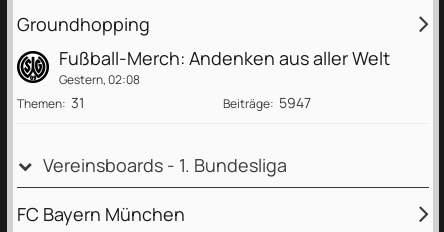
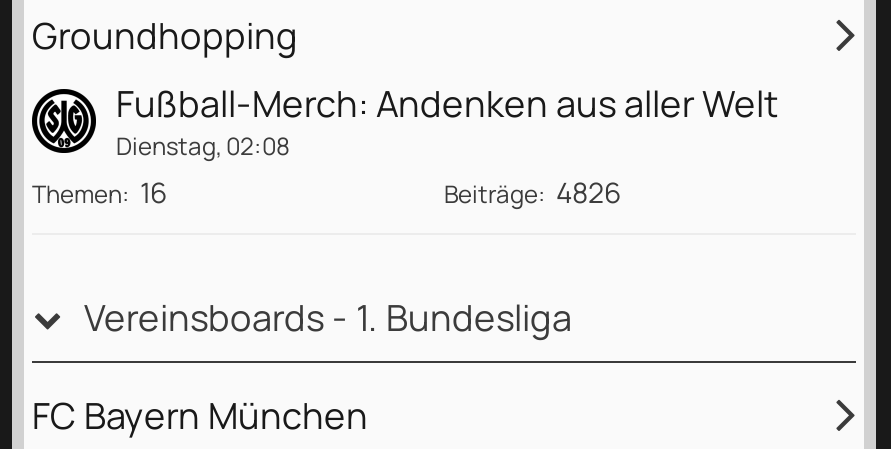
- Gestern, 02:08
+ Dienstag, 02:08

- Themen 31
+ Themen 16

- Beiträge 5947
+ Beiträge 4826
